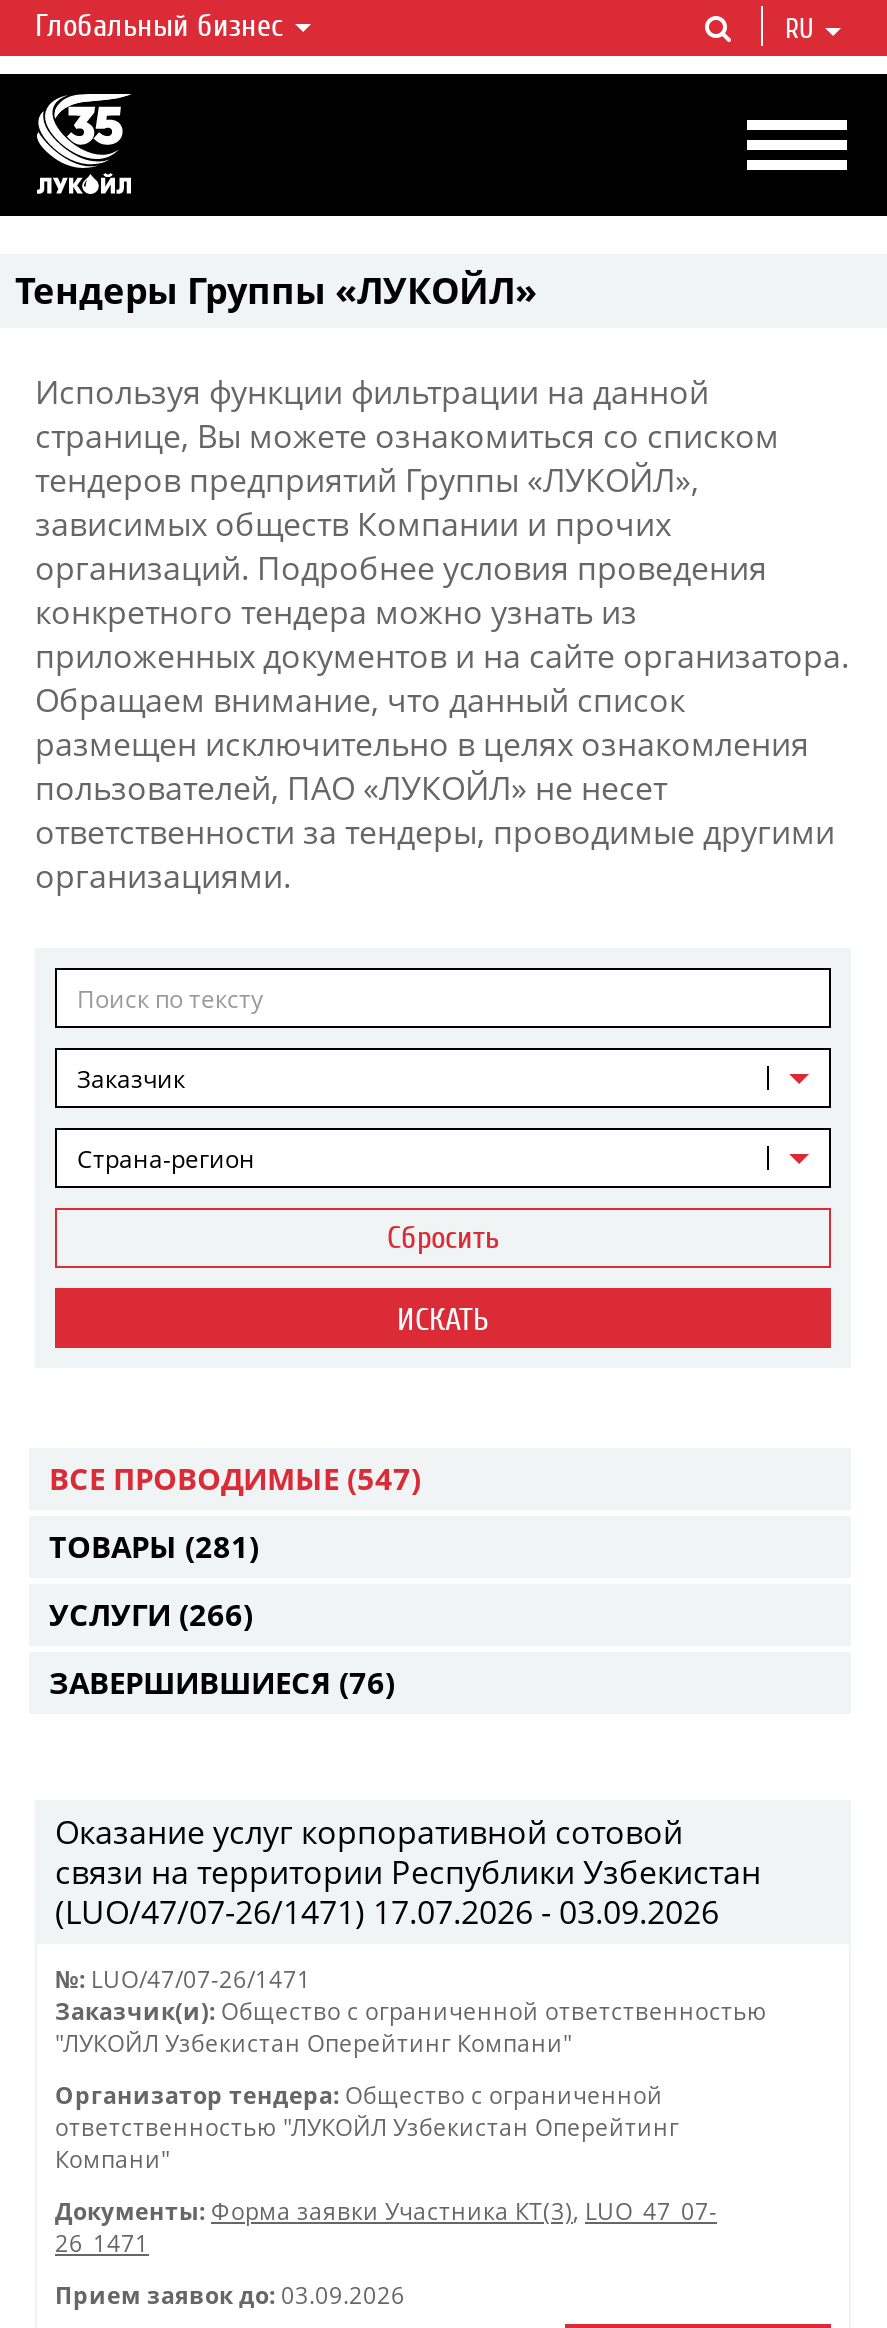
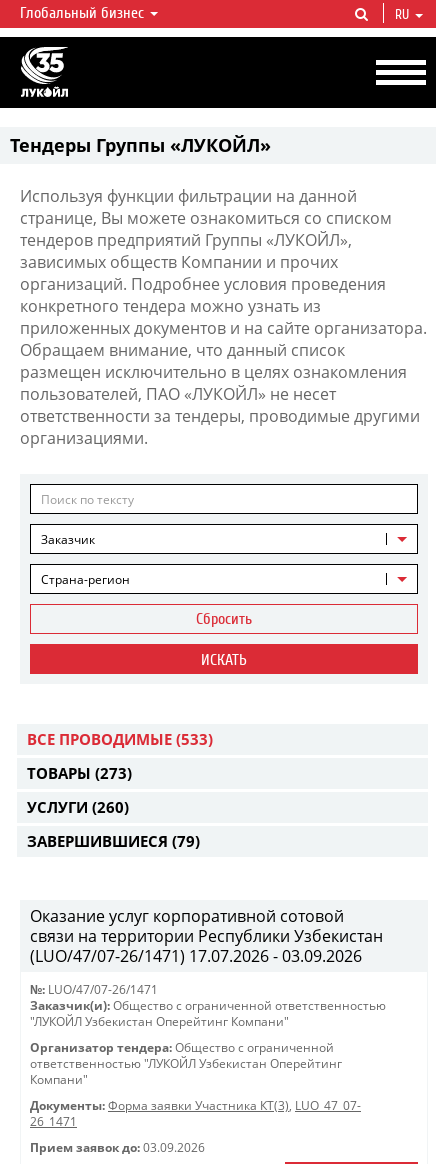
- ВСЕ ПРОВОДИМЫЕ (547)
+ ВСЕ ПРОВОДИМЫЕ (533)

- ТОВАРЫ (281)
+ ТОВАРЫ (273)

- УСЛУГИ (266)
+ УСЛУГИ (260)

- ЗАВЕРШИВШИЕСЯ (76)
+ ЗАВЕРШИВШИЕСЯ (79)
